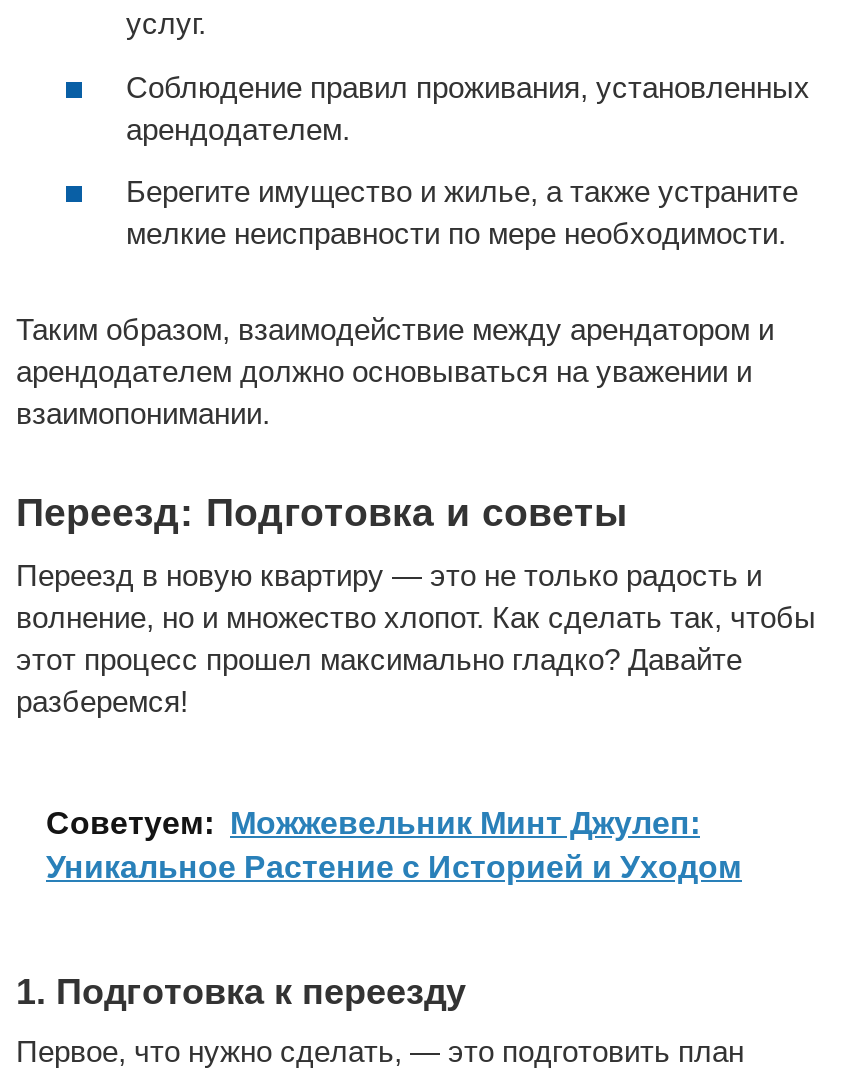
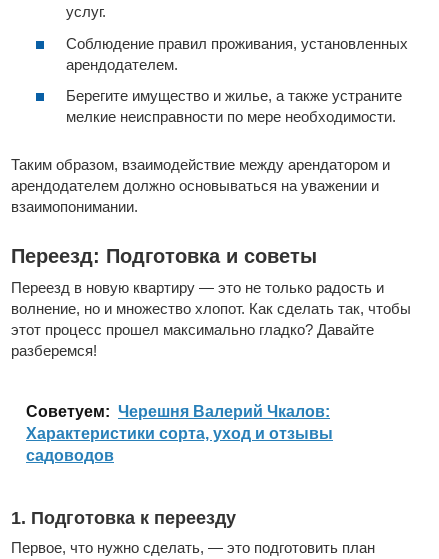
- Cоветуем: Можжевельник Минт Джулеп:
- Уникальное Растение с Историей и Уходом
+ Cоветуем: Черешня Валерий Чкалов:
+ Характеристики сорта, уход и отзывы
+ садоводов
